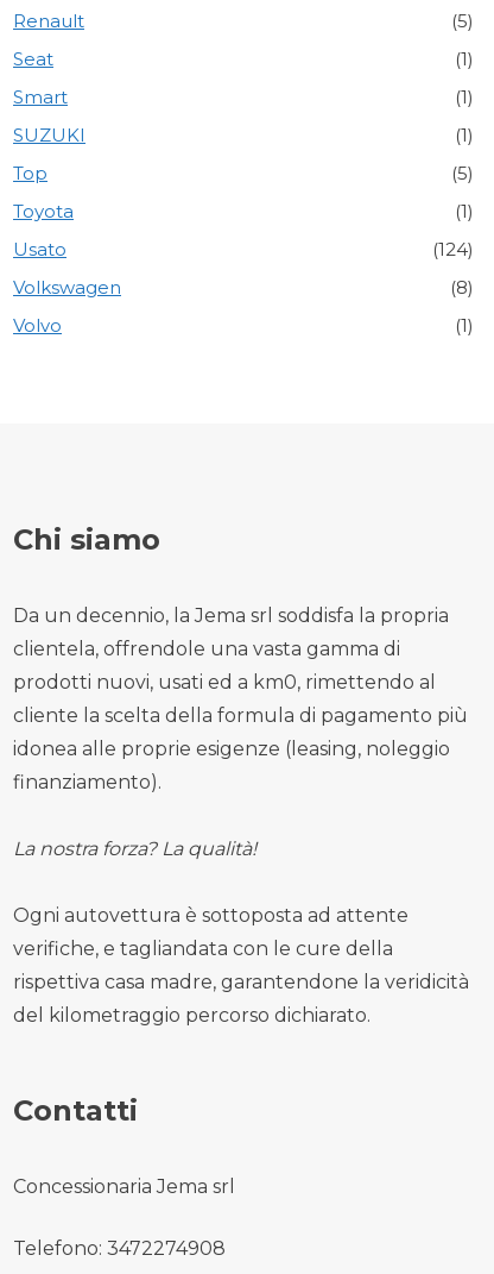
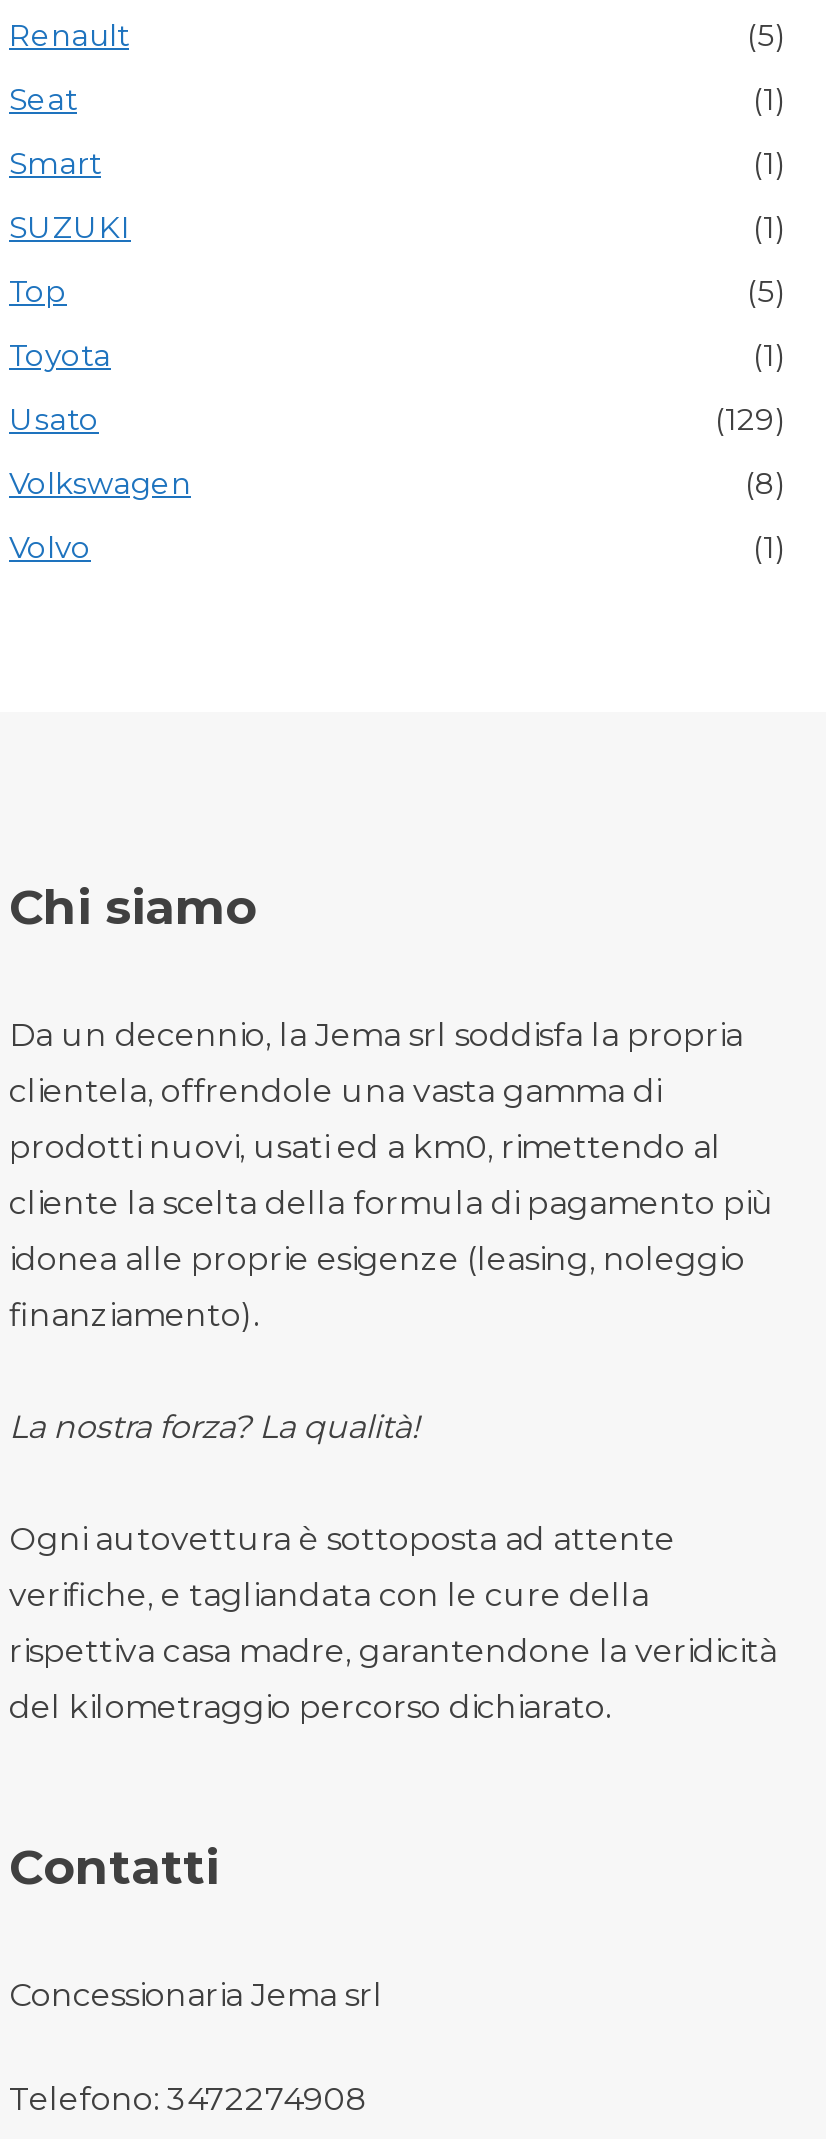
- (124)
+ (129)
